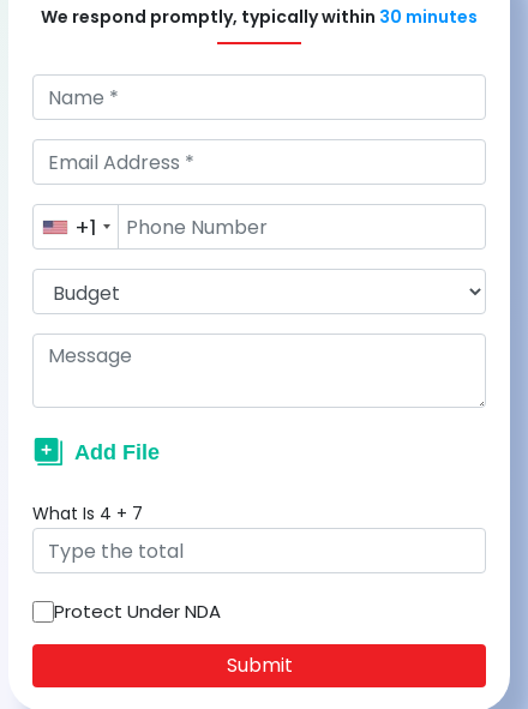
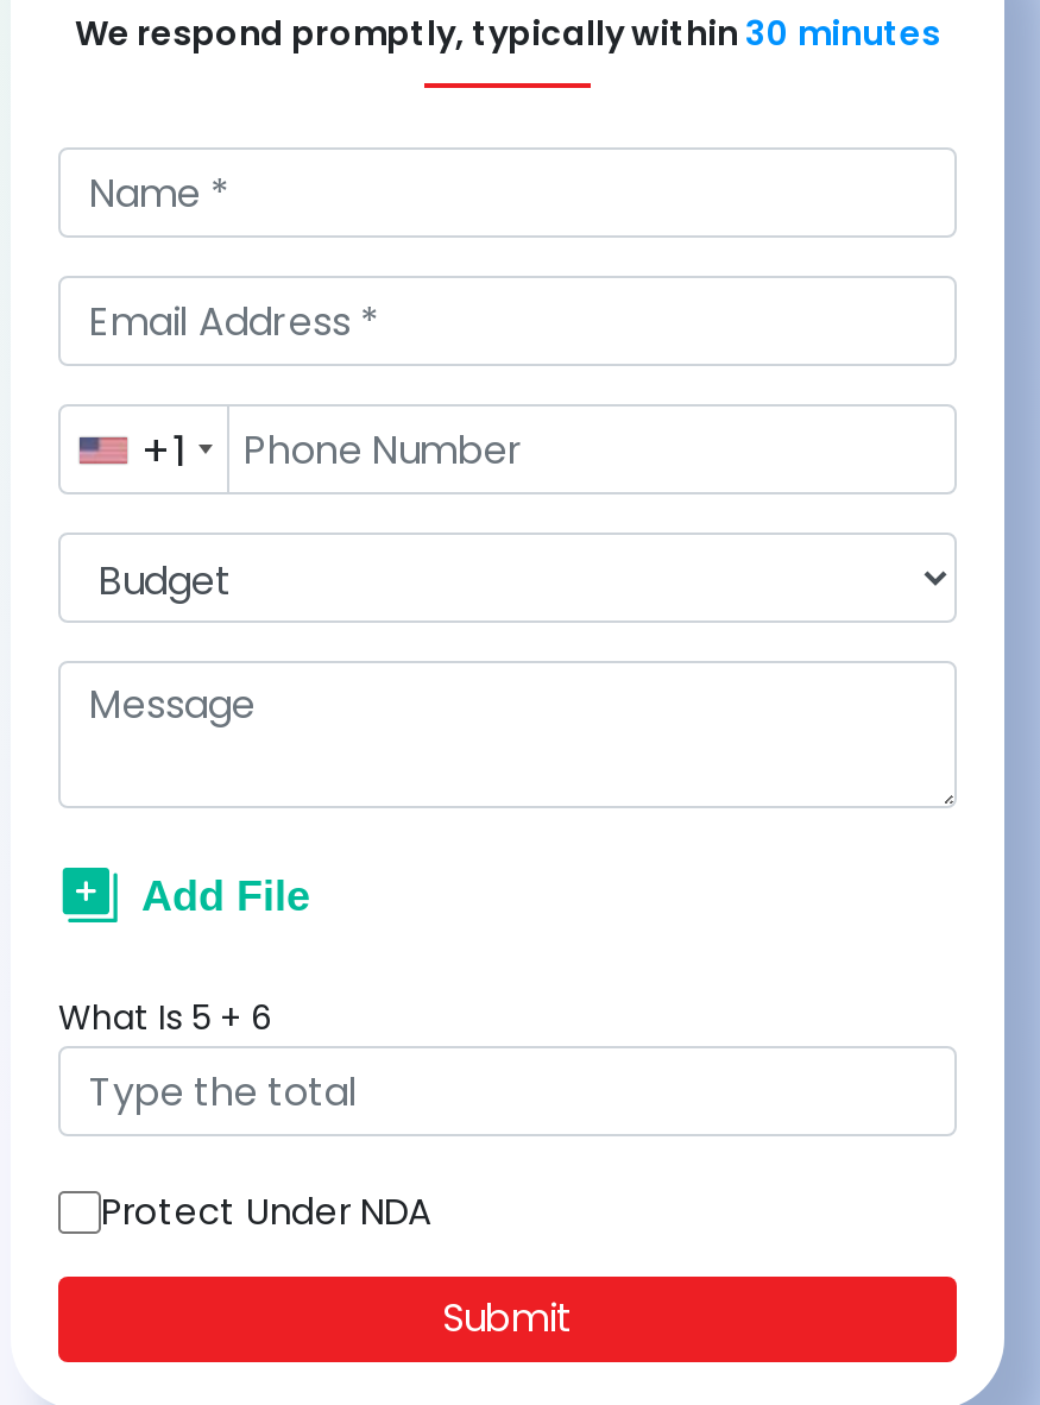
- What Is 4 + 7
+ What Is 5 + 6
